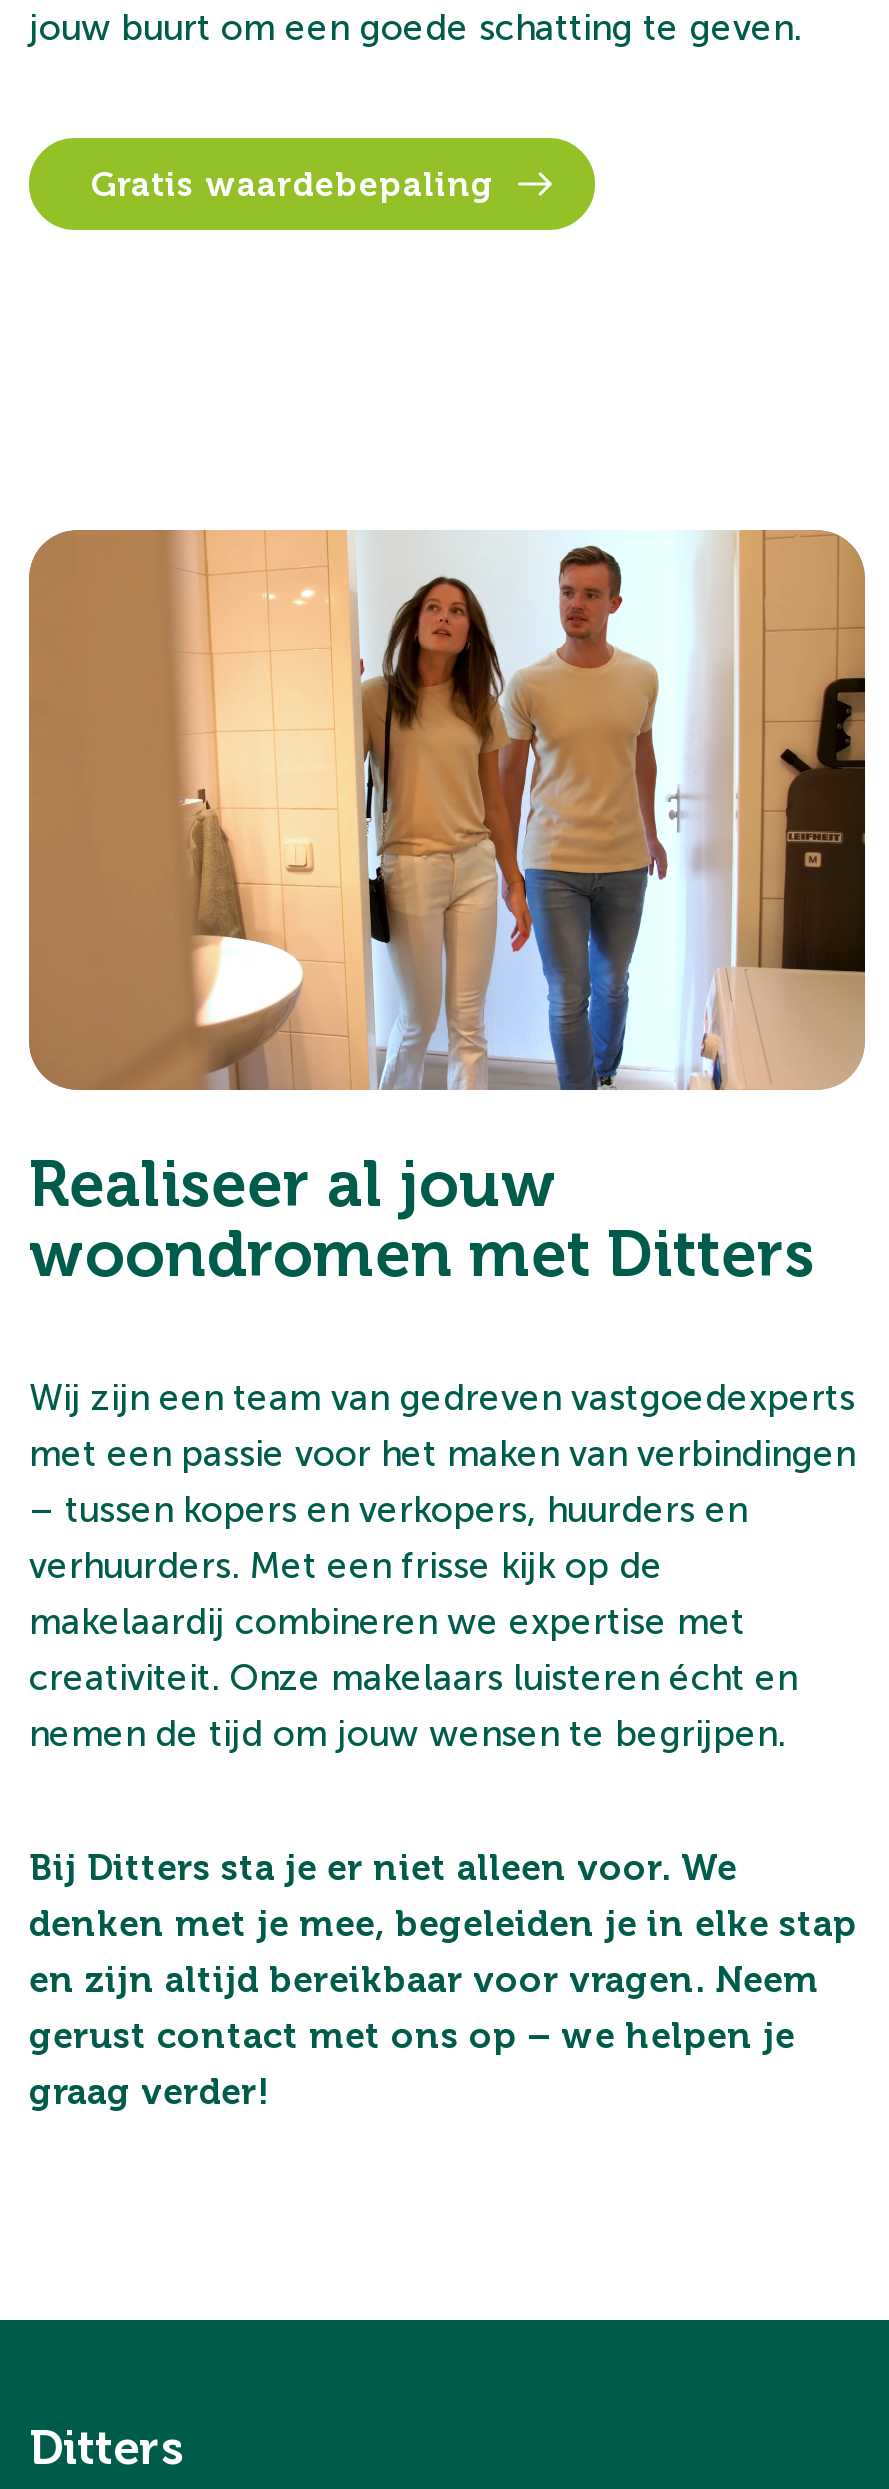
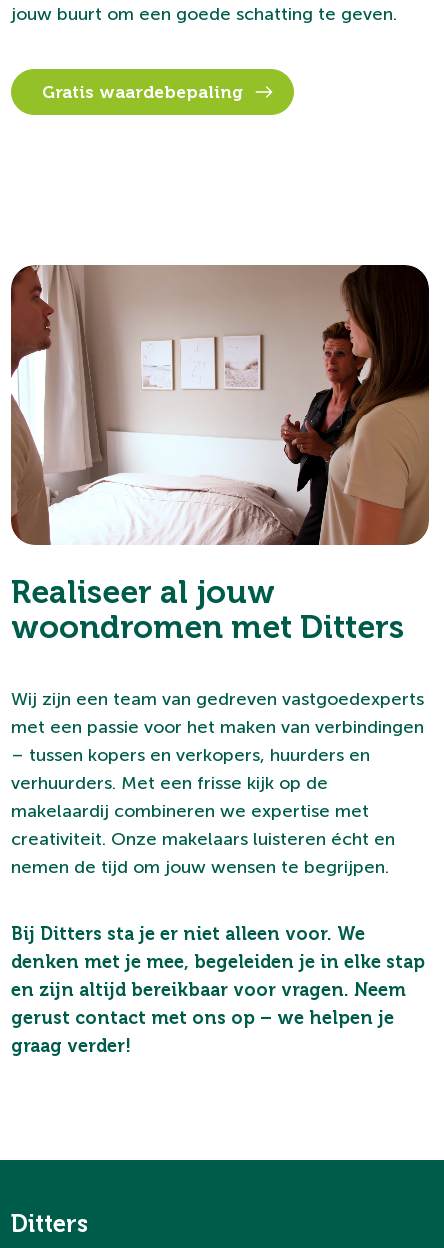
- [image]
+ [image]
